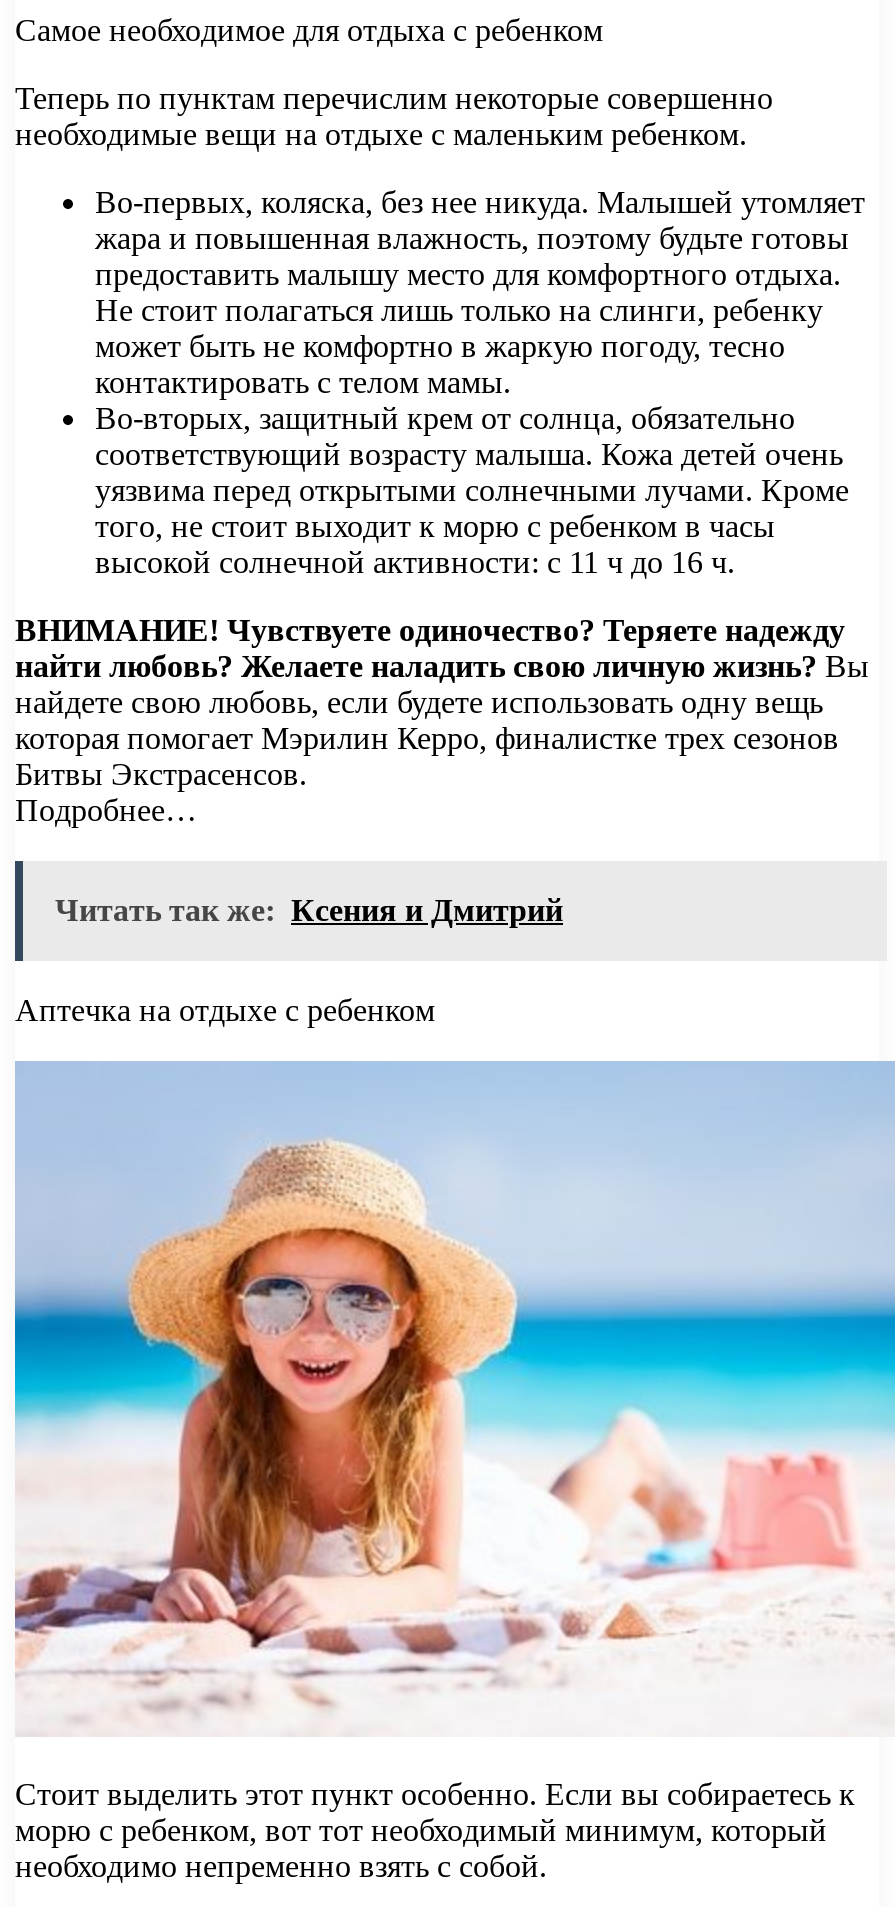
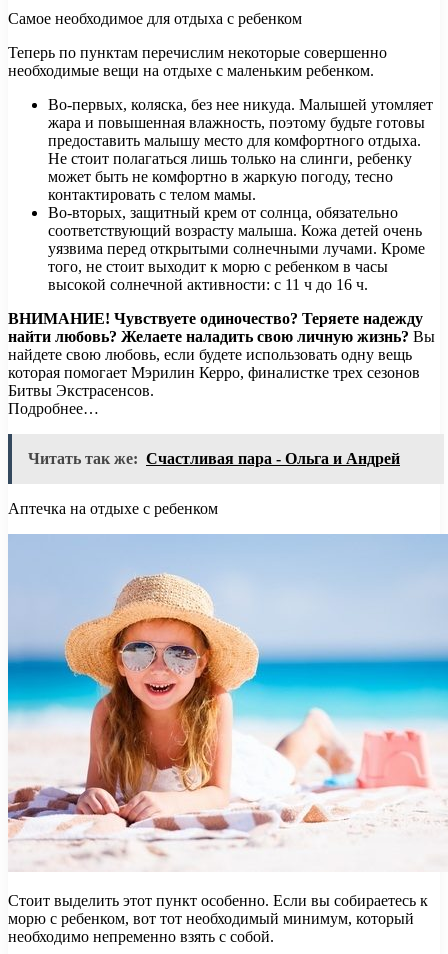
- Читать так же: Ксения и Дмитрий
+ Читать так же: Счастливая пара - Ольга и Андрей
